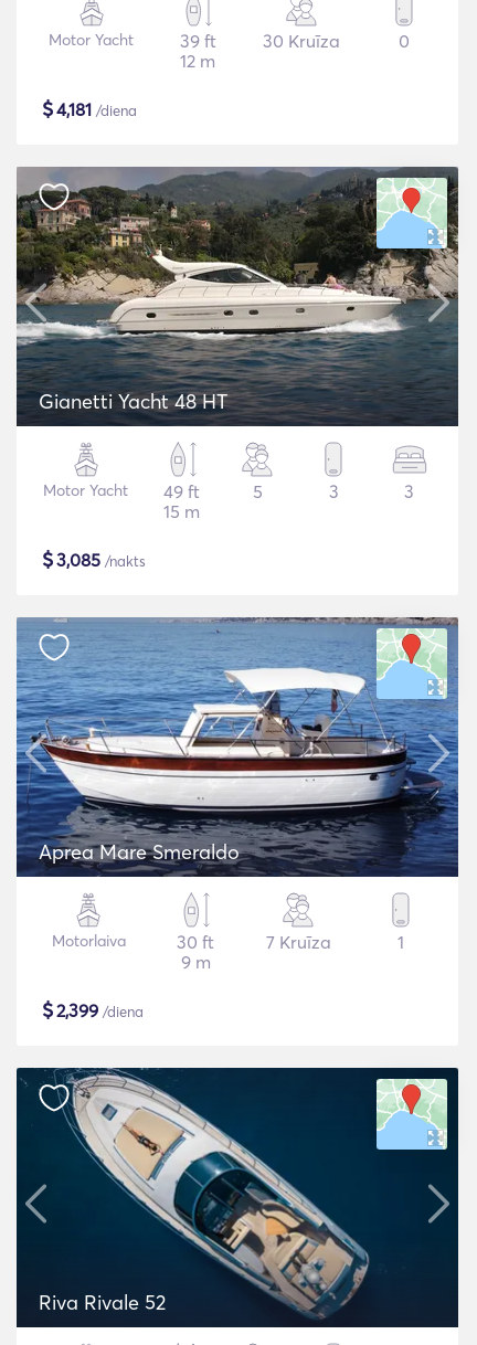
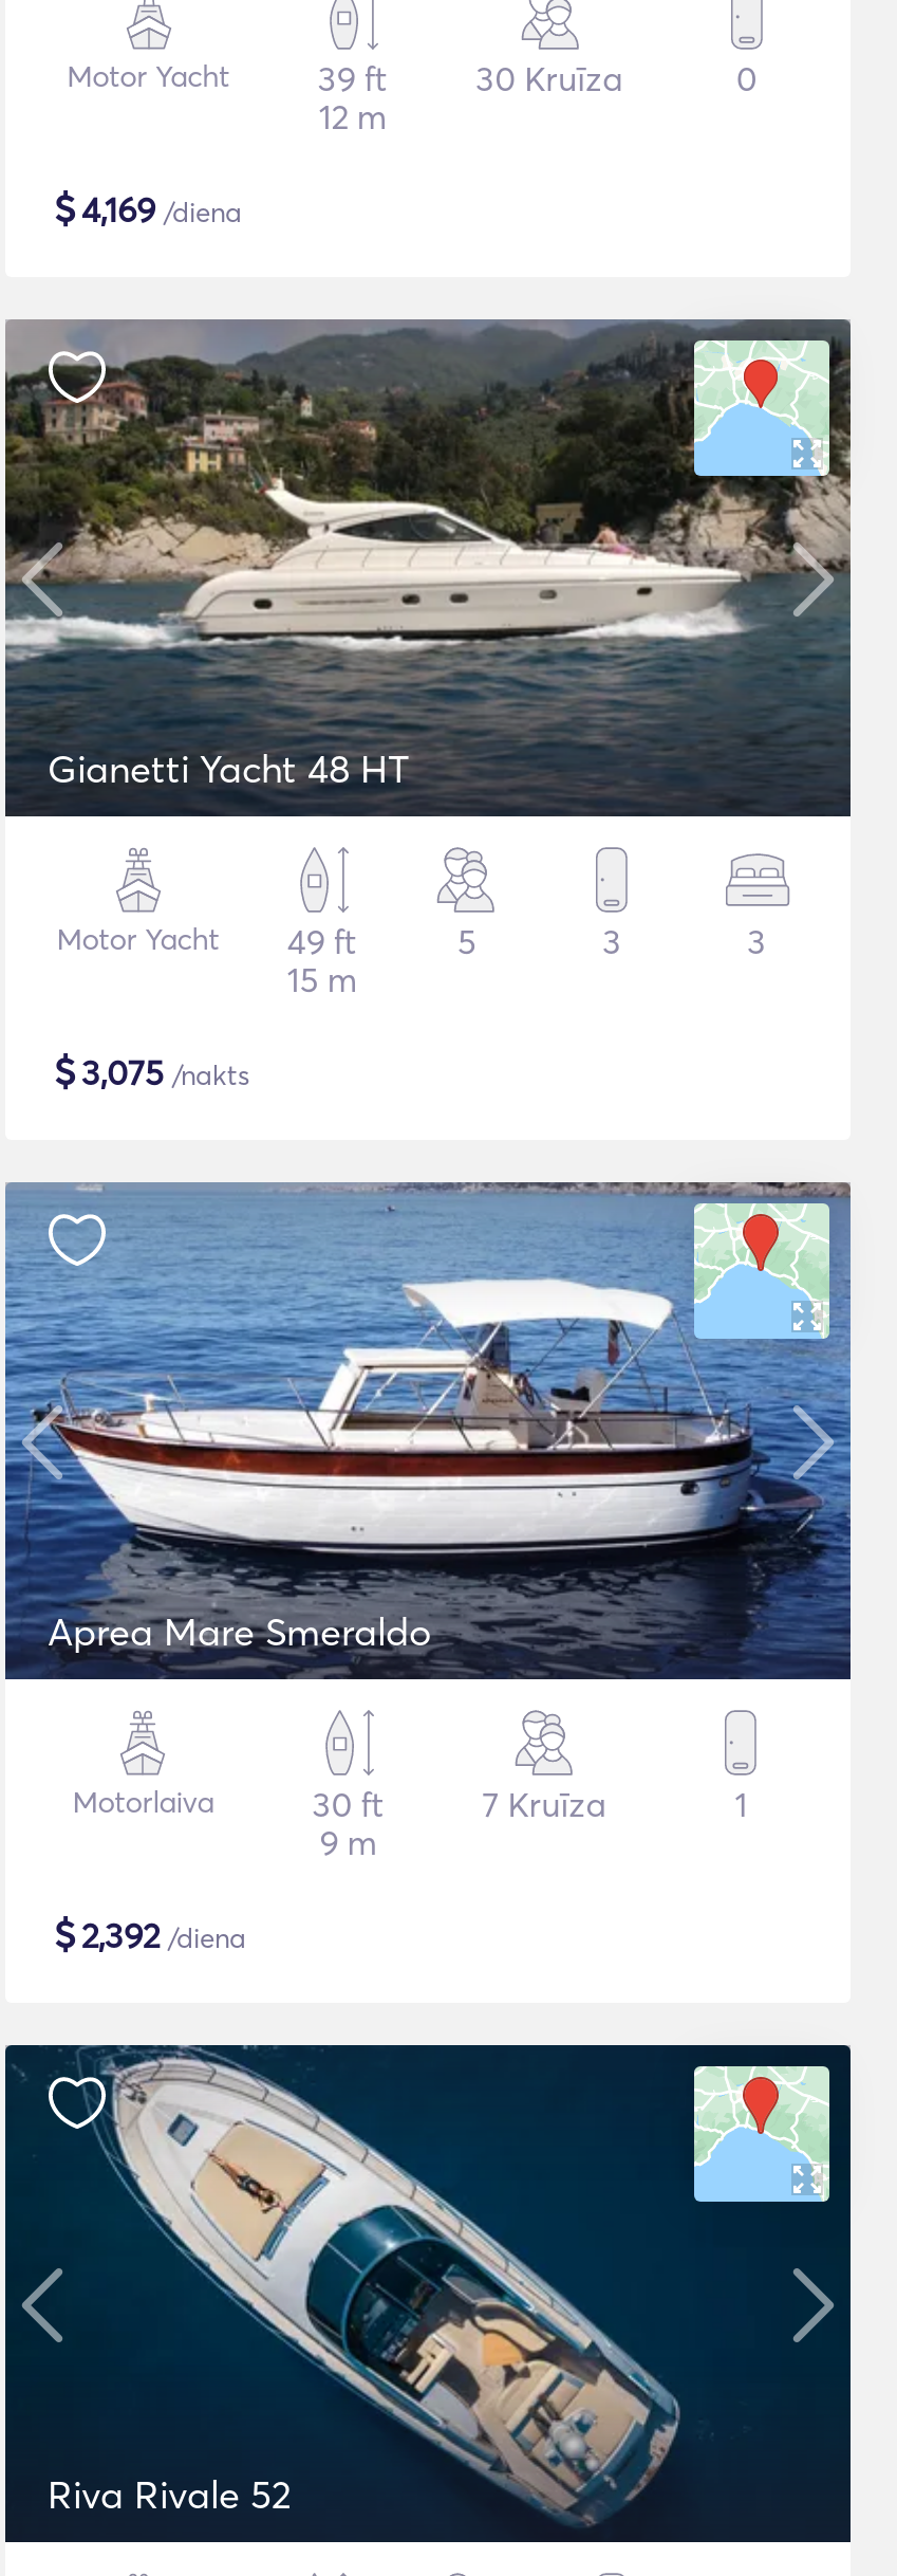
- $4,181 /diena
+ $4,169 /diena

- $3,085 /nakts
+ $3,075 /nakts

- $2,399 /diena
+ $2,392 /diena
